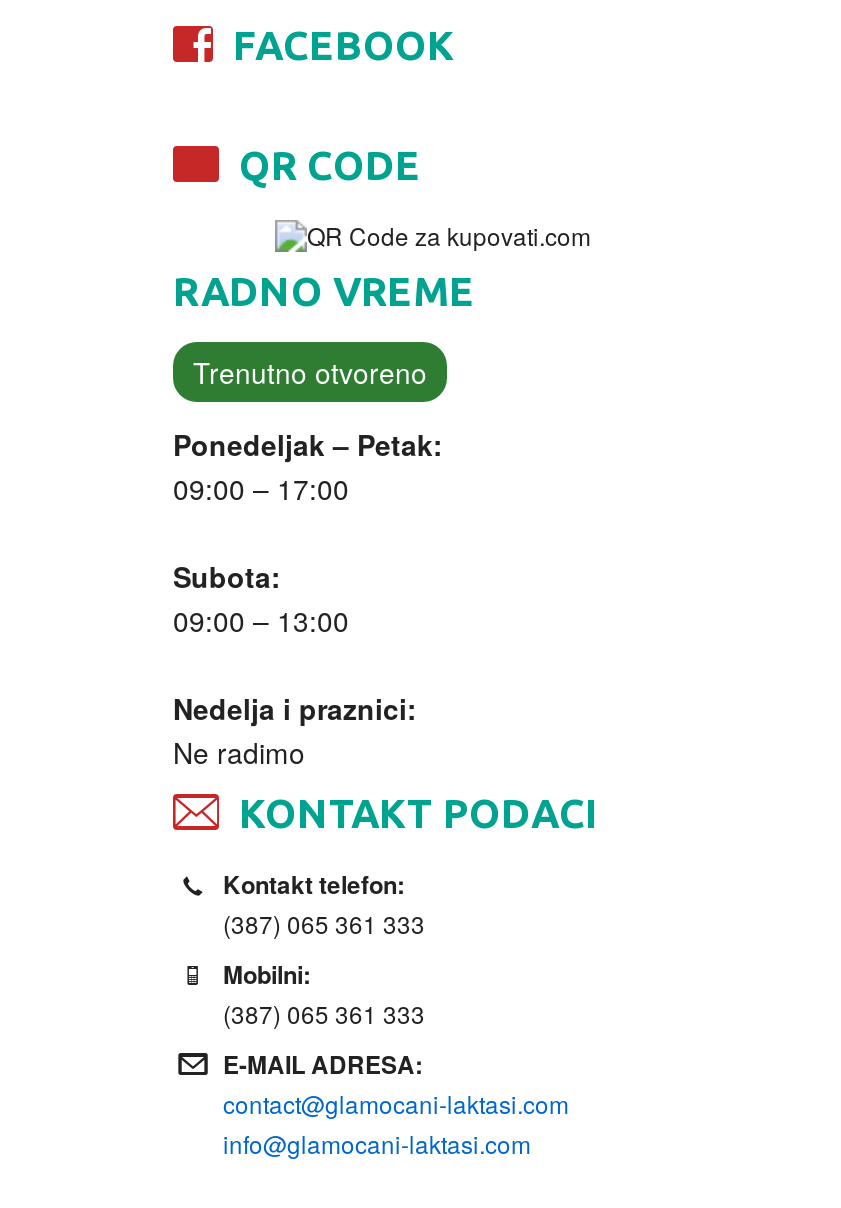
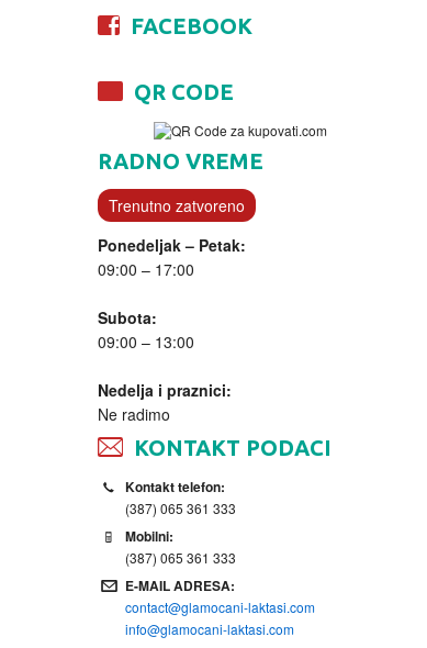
- Trenutno otvoreno
+ Trenutno zatvoreno
